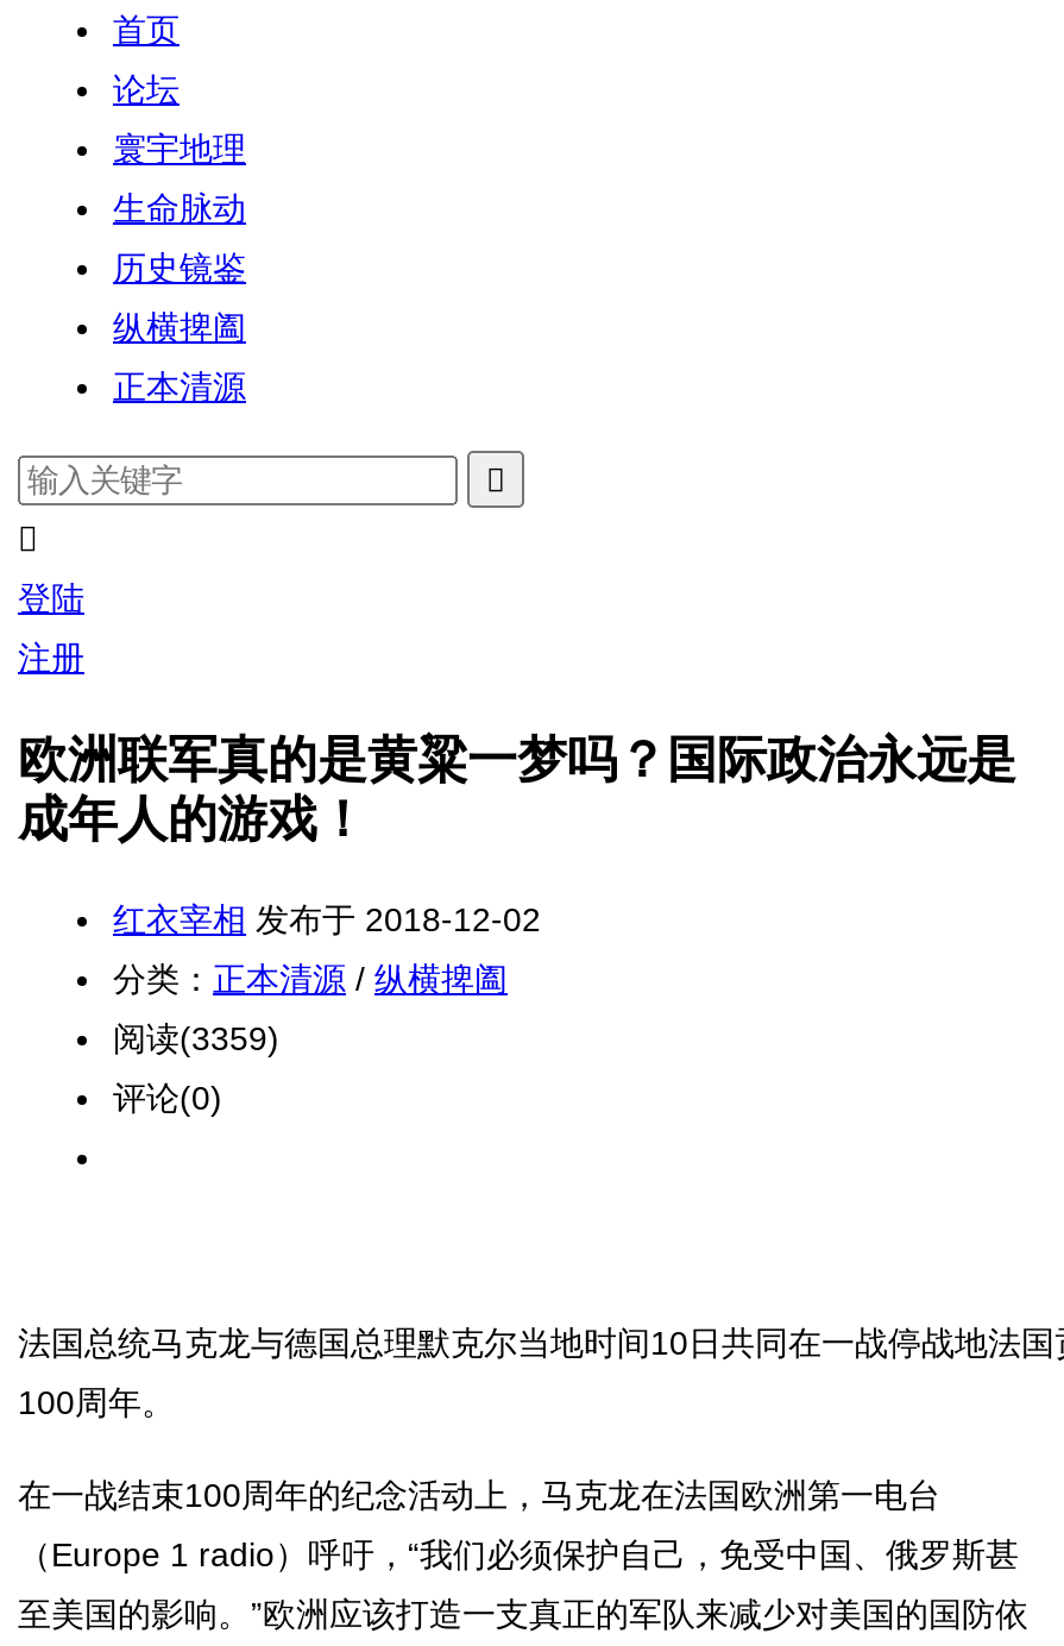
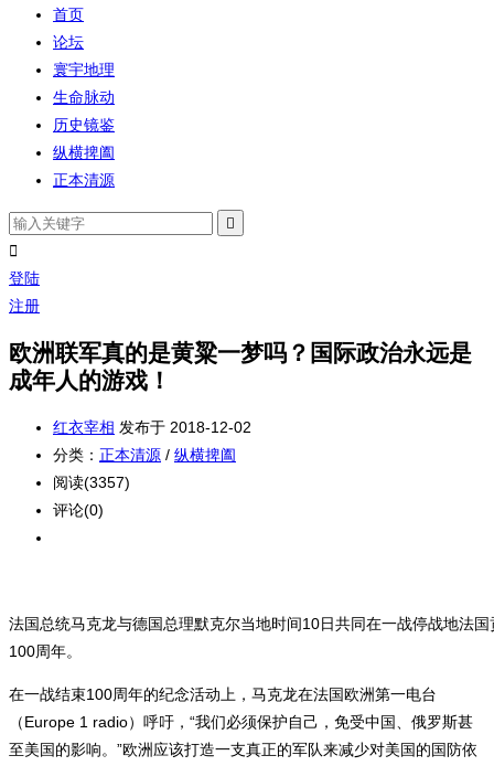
- 阅读(3359)
+ 阅读(3357)
